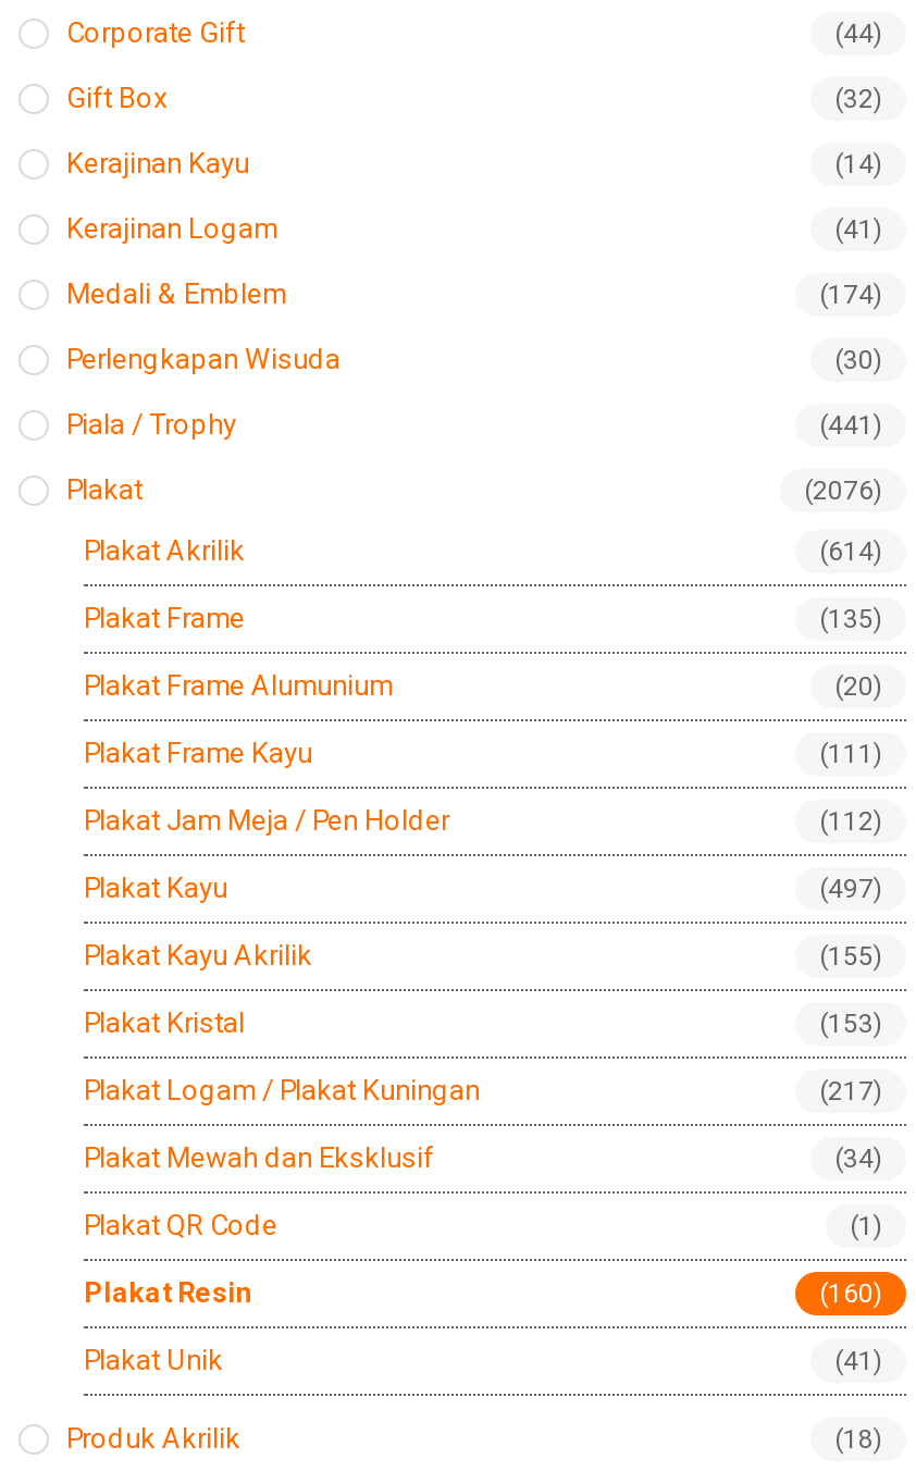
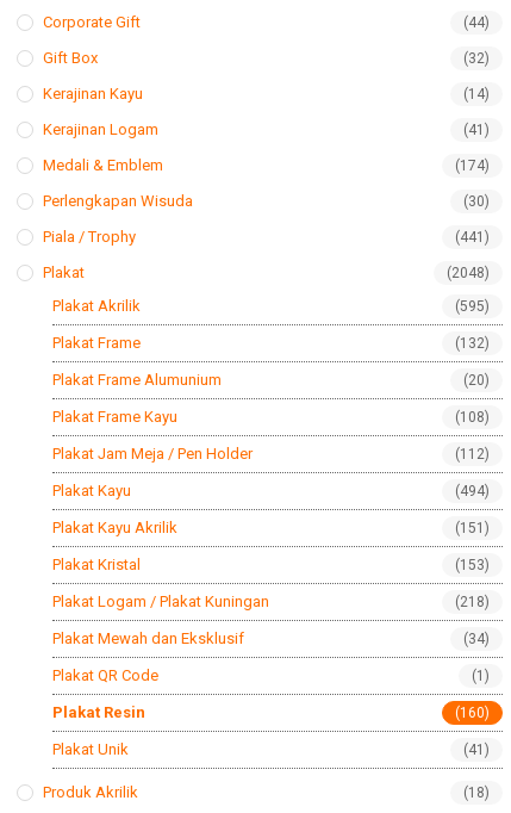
- (2076)
+ (2048)

- (614)
+ (595)

- (135)
+ (132)

- (111)
+ (108)

- (497)
+ (494)

- (155)
+ (151)

- (217)
+ (218)
